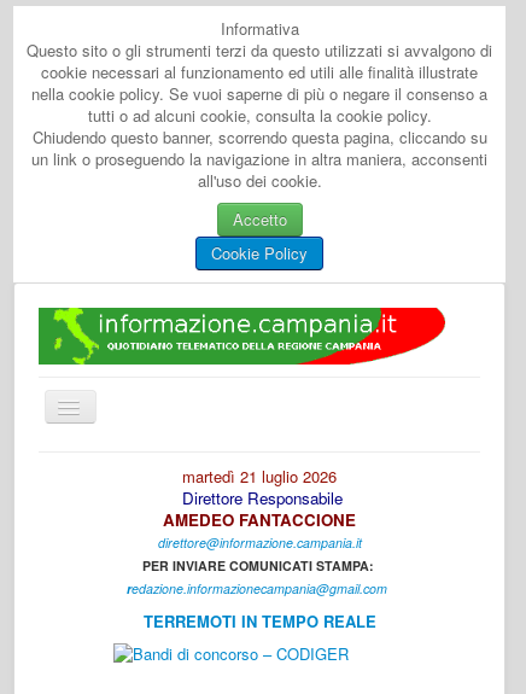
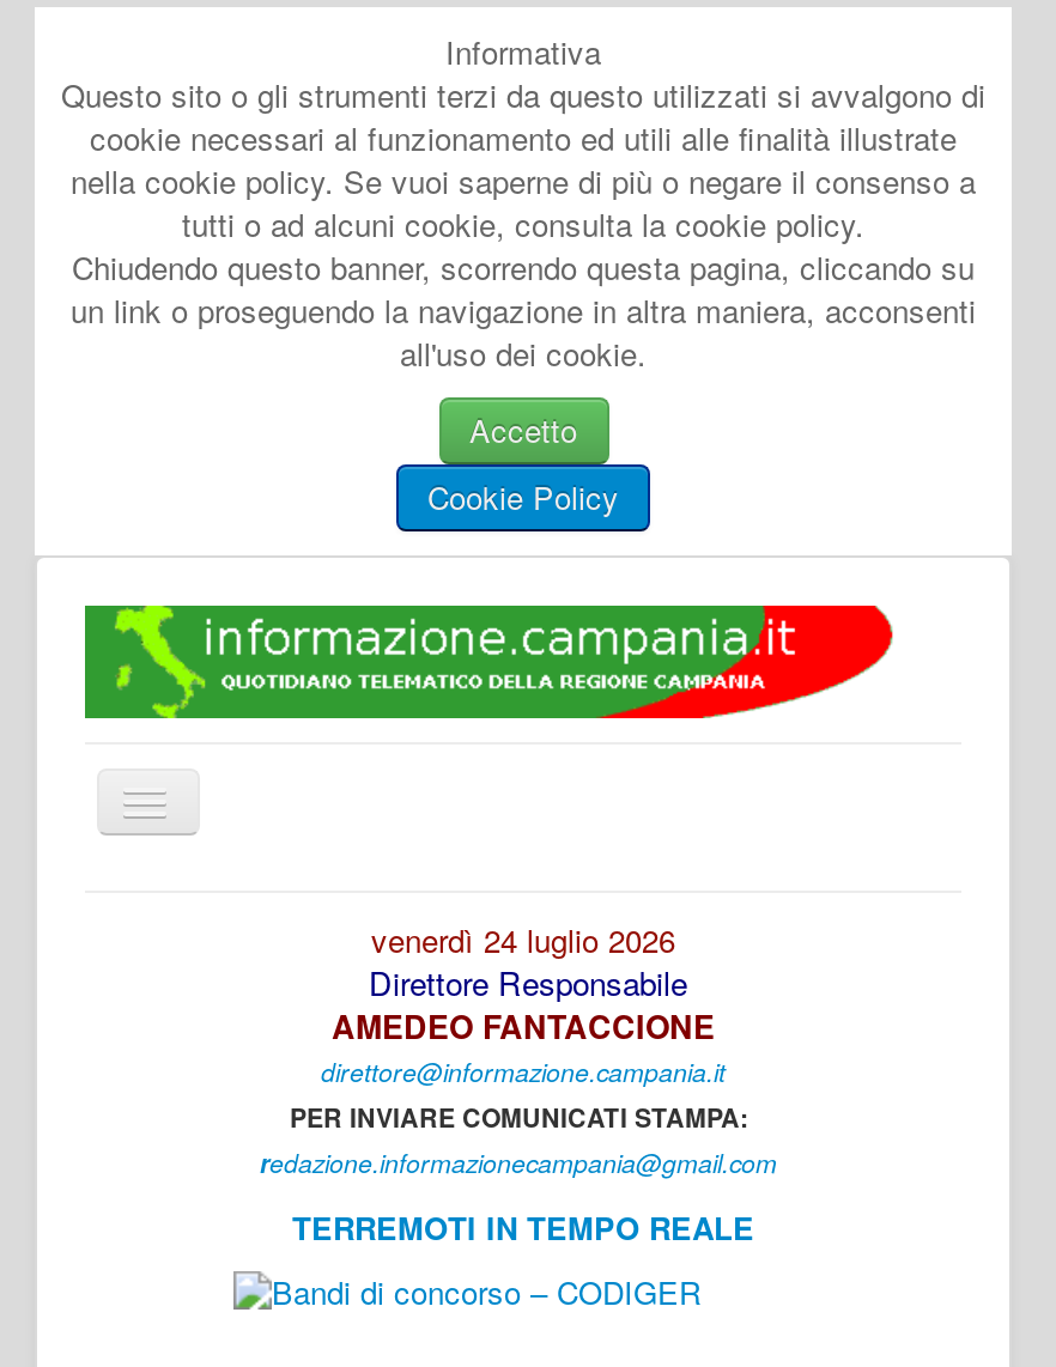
- martedì 21 luglio 2026
+ venerdì 24 luglio 2026
